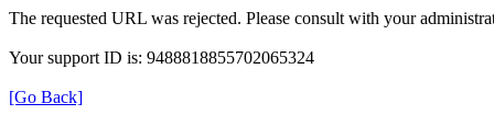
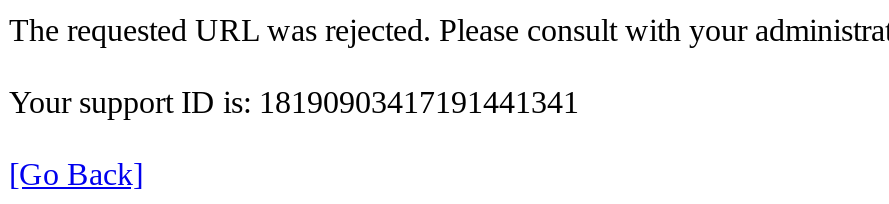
- Your support ID is: 9488818855702065324
+ Your support ID is: 18190903417191441341
